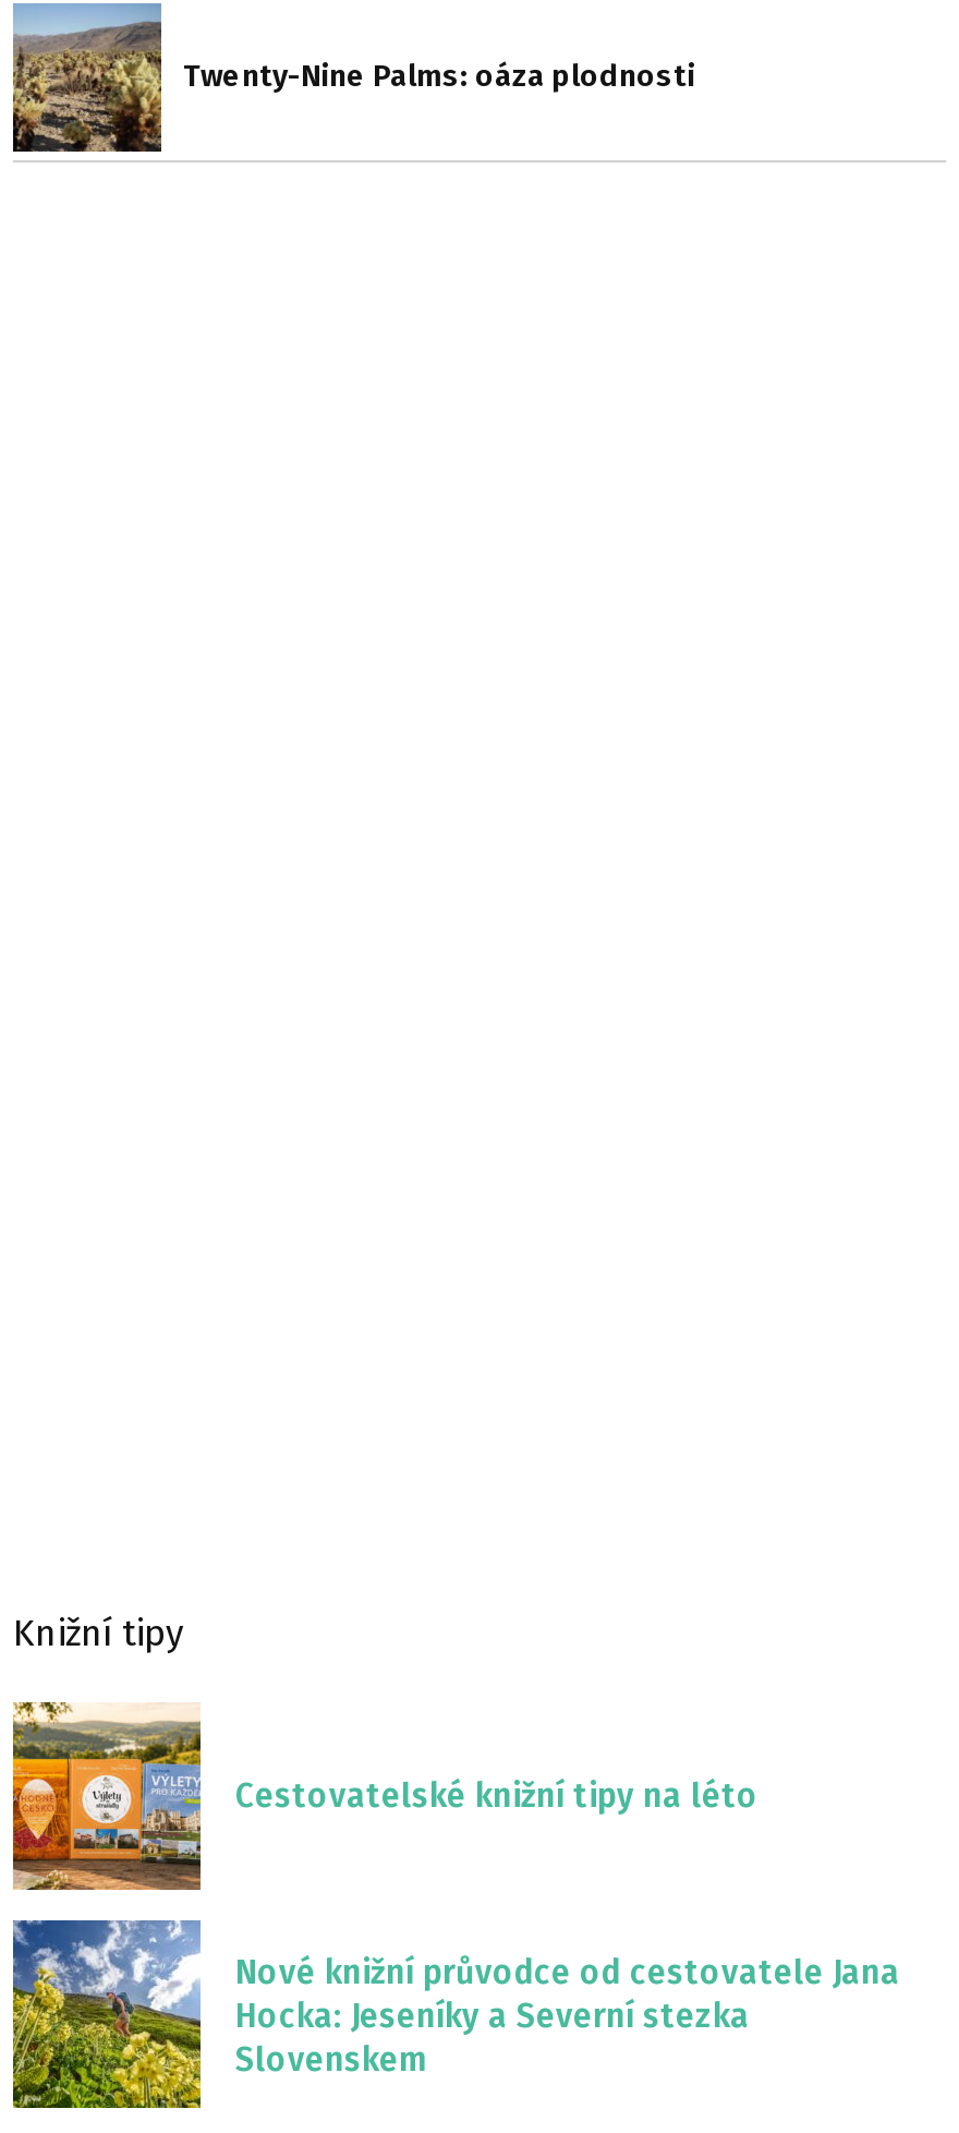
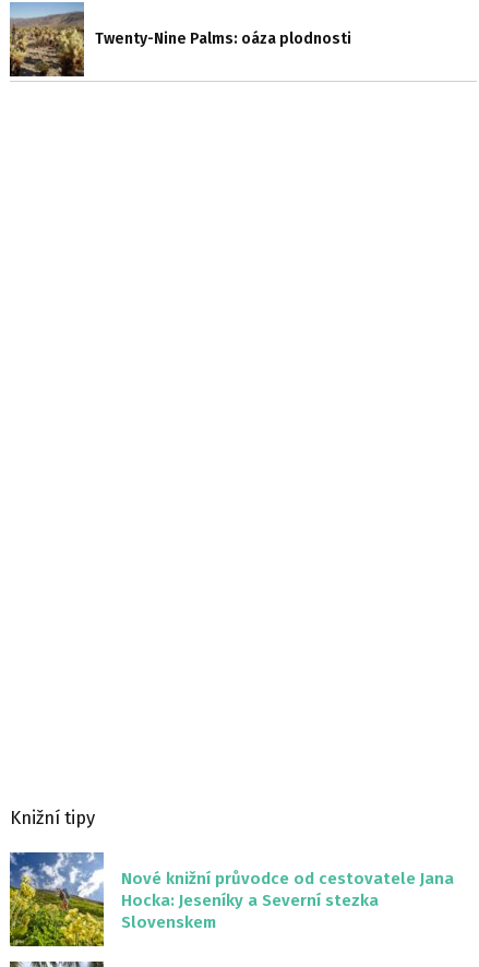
- [image]
- Cestovatelské knižní tipy na léto
